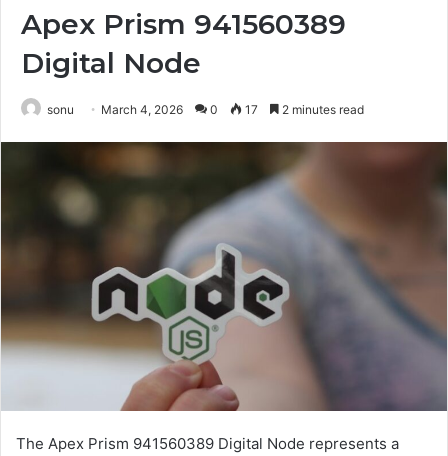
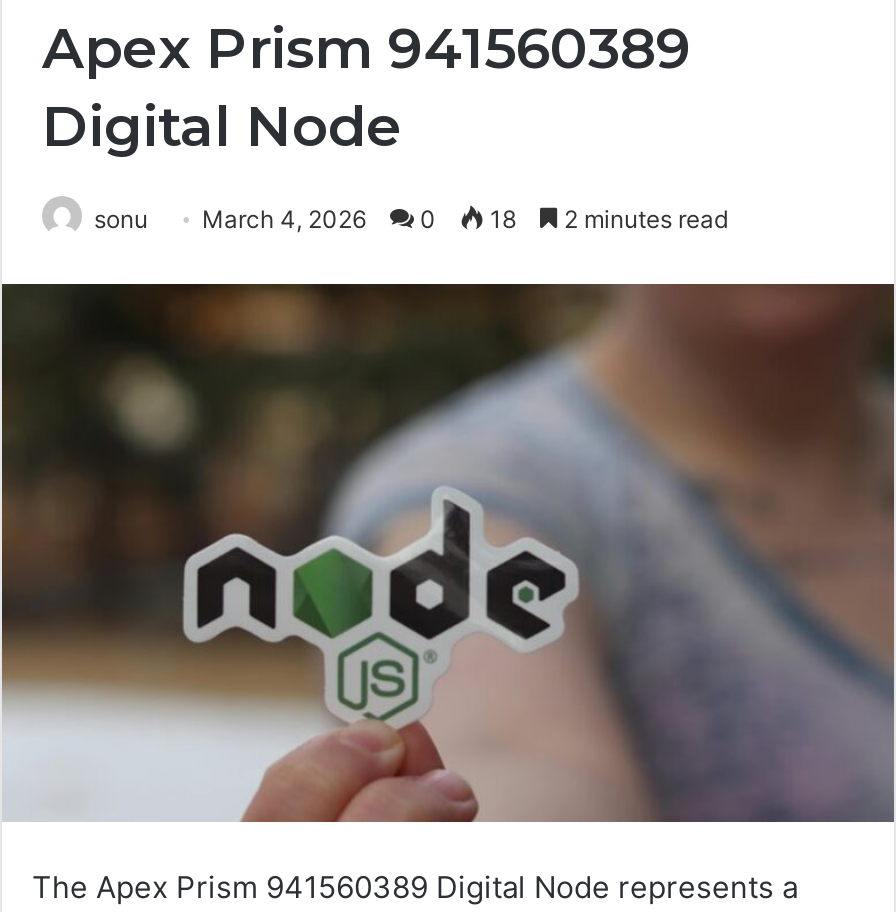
- sonu March 4, 2026 0 17 2 minutes read
+ sonu March 4, 2026 0 18 2 minutes read
